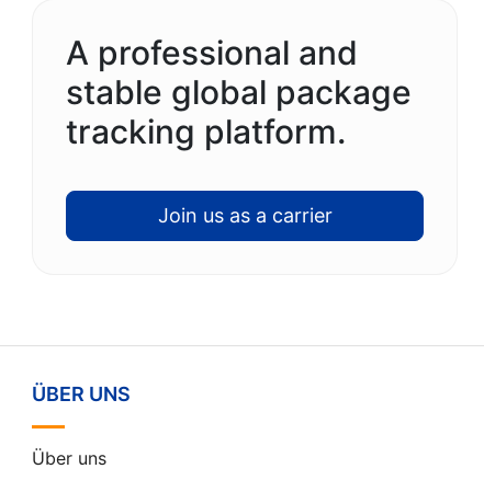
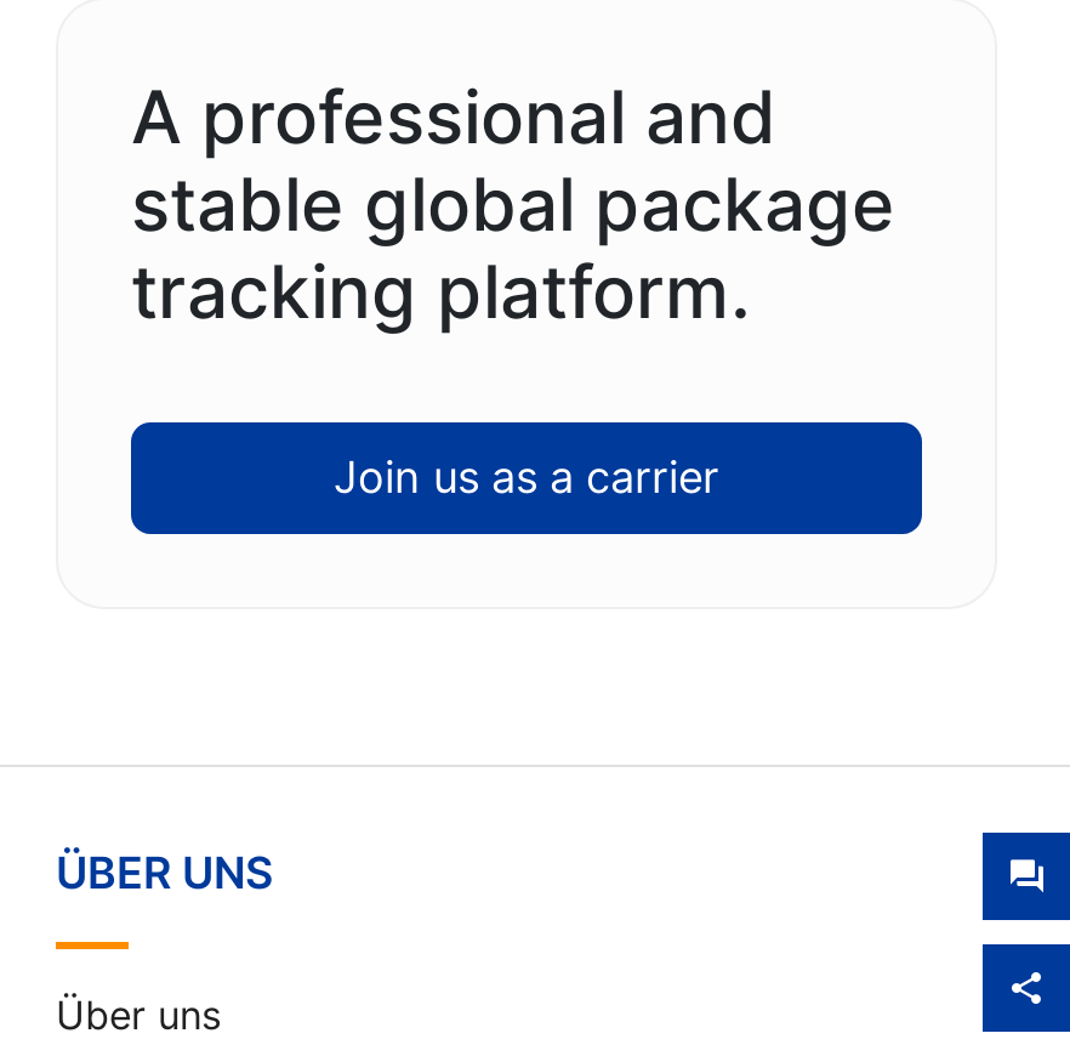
+ [image]

+ [image]
